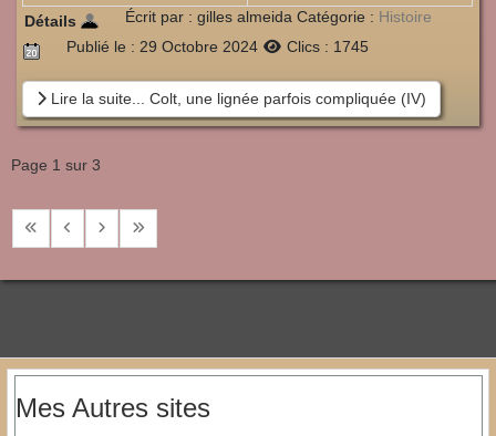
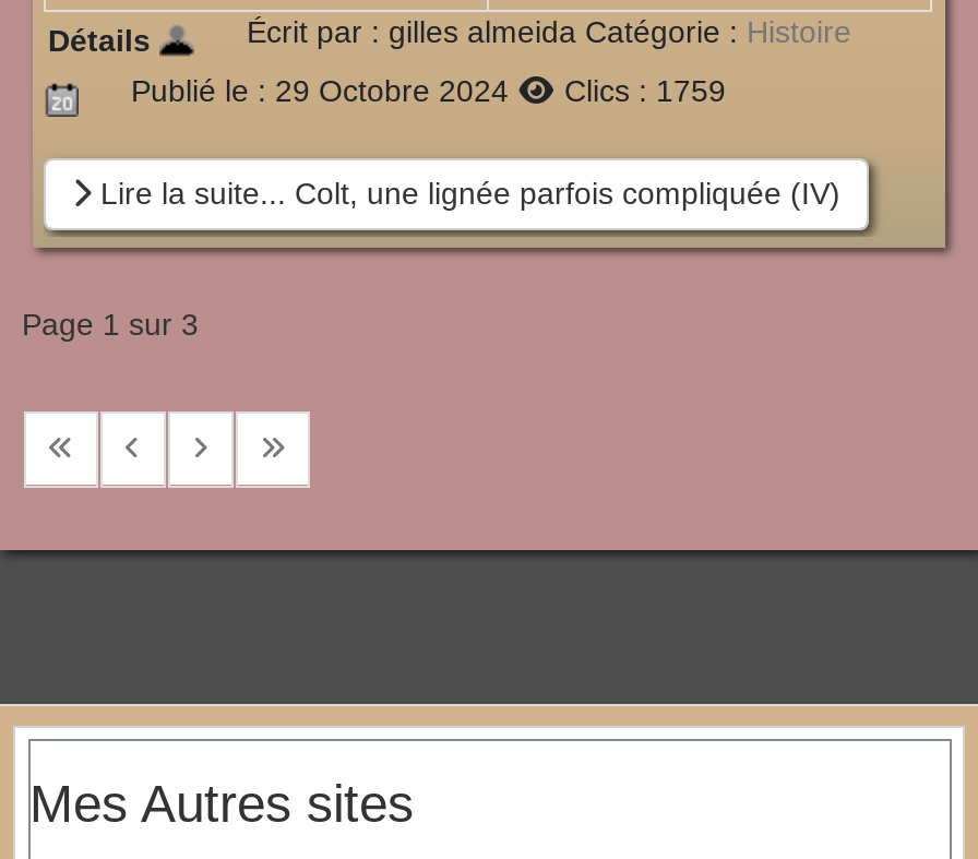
- Publié le : 29 Octobre 2024 Clics : 1745
+ Publié le : 29 Octobre 2024 Clics : 1759
